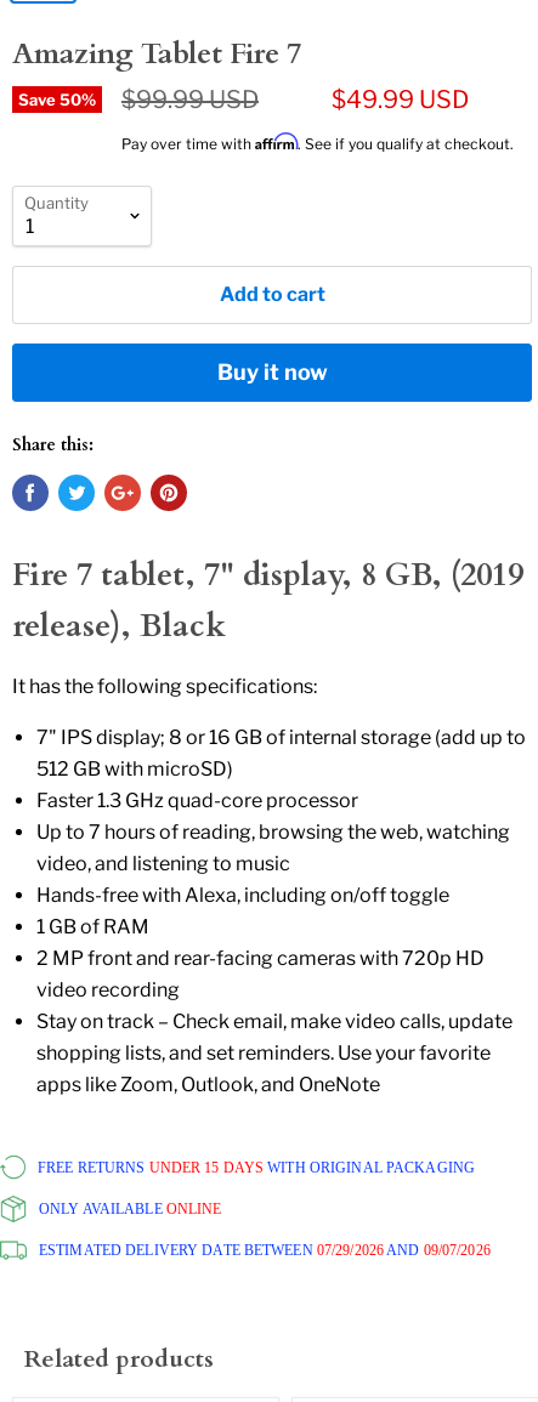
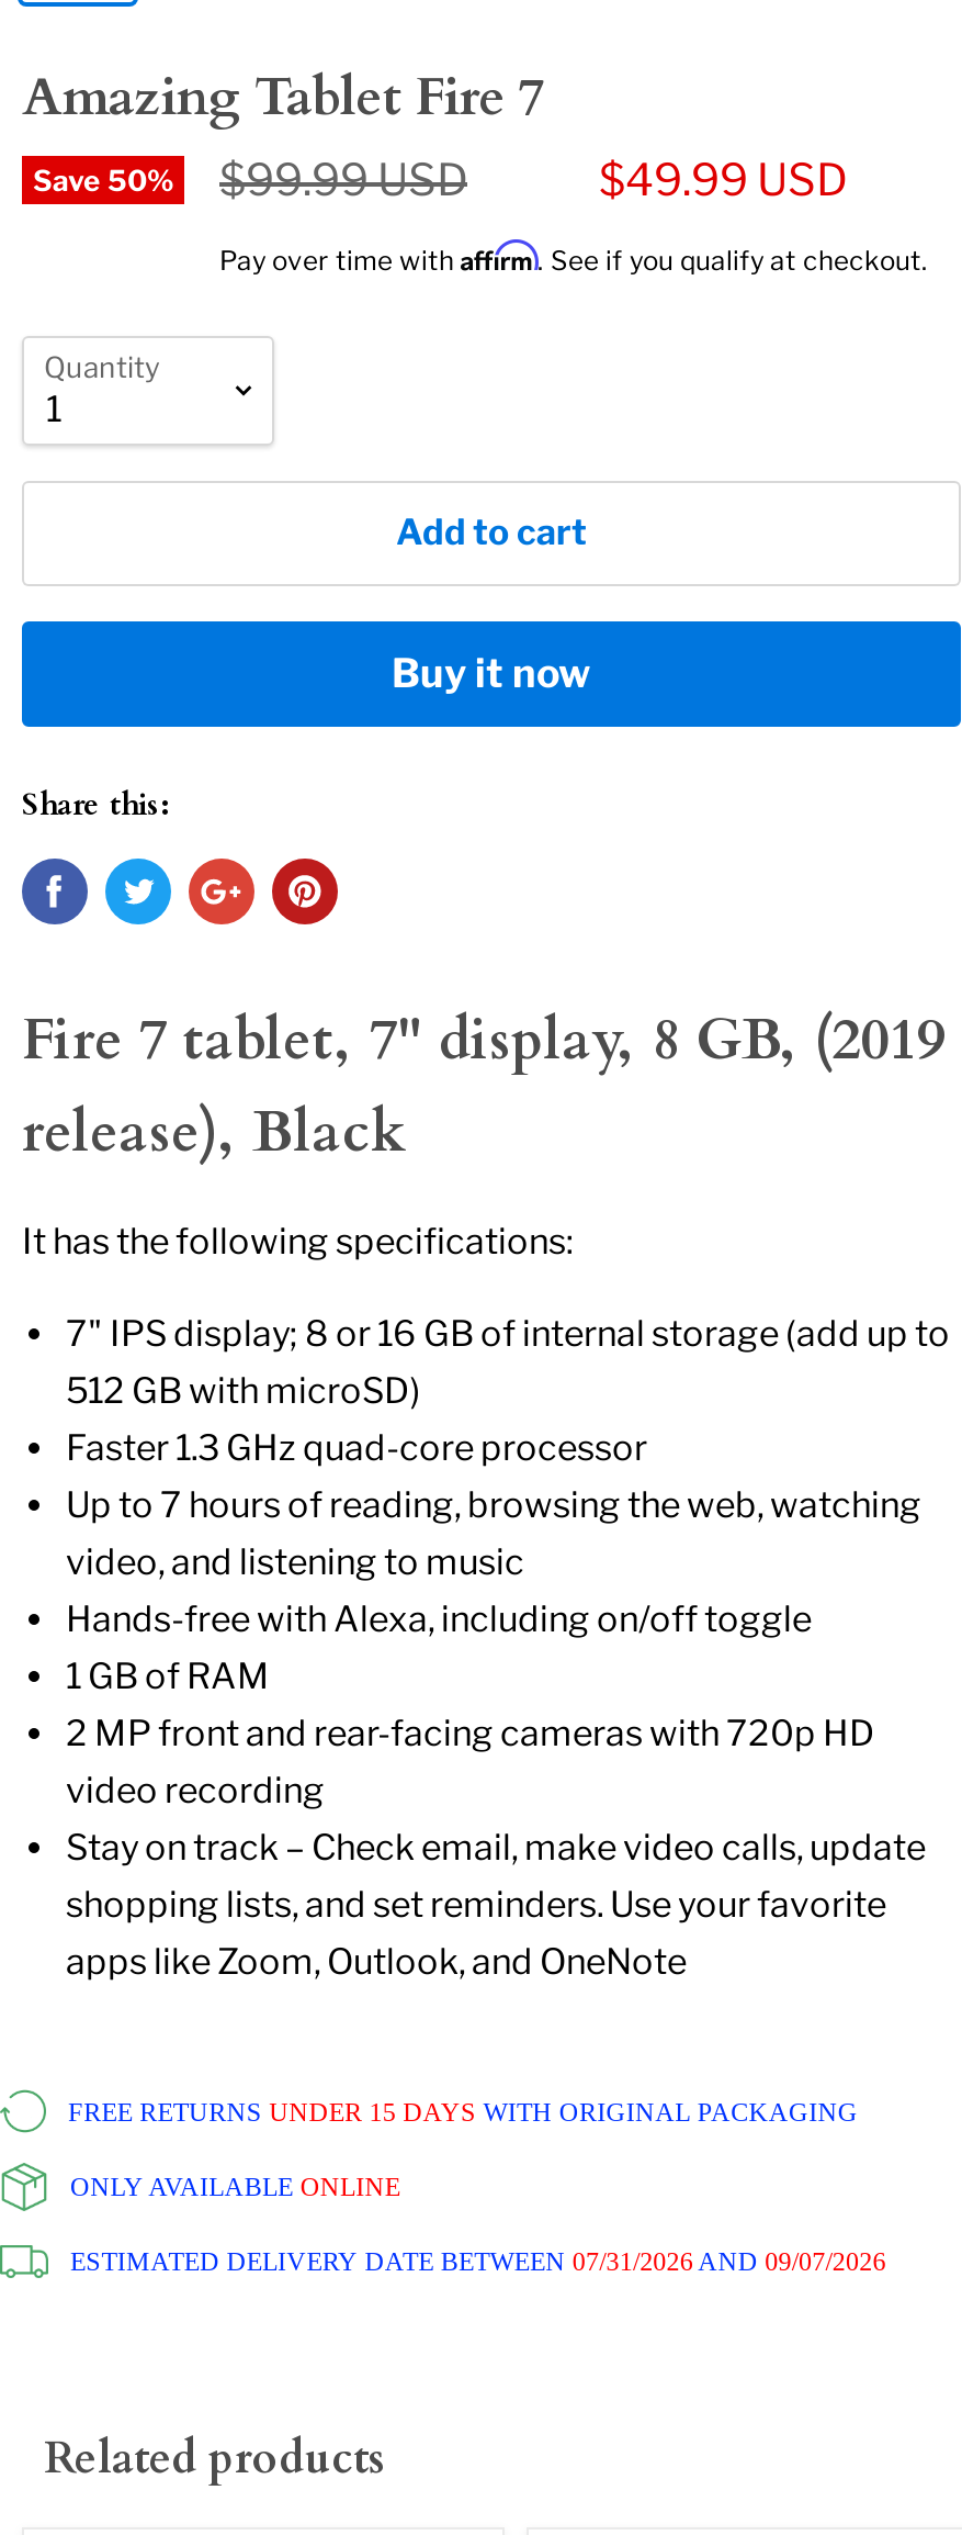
- ESTIMATED DELIVERY DATE BETWEEN 07/29/2026 AND 09/07/2026
+ ESTIMATED DELIVERY DATE BETWEEN 07/31/2026 AND 09/07/2026
